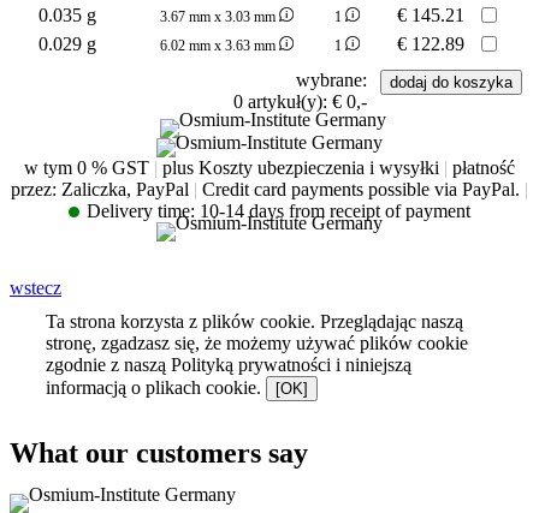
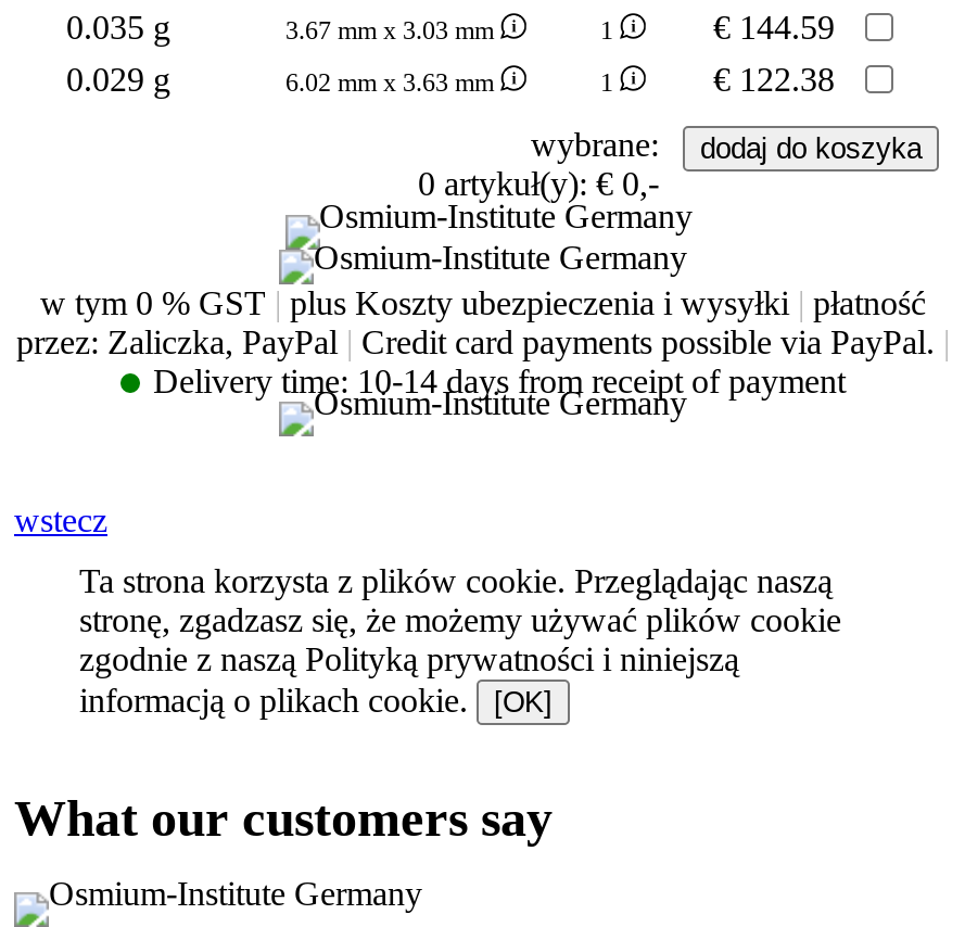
- €145.21
+ €144.59

- €122.89
+ €122.38
